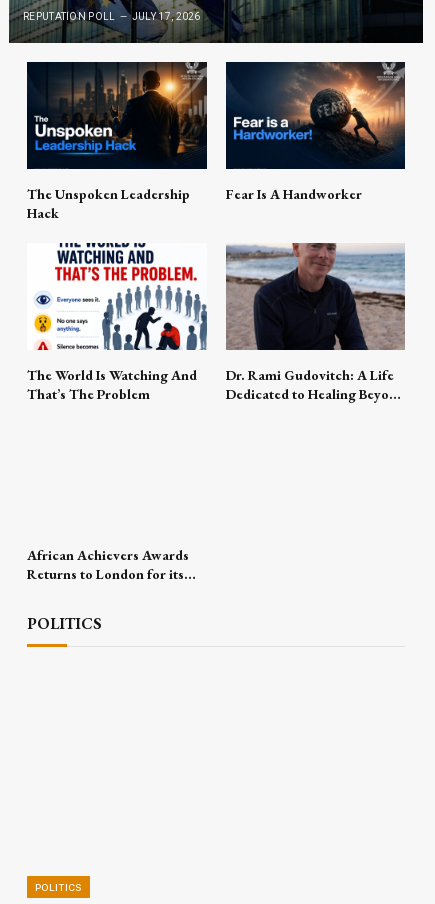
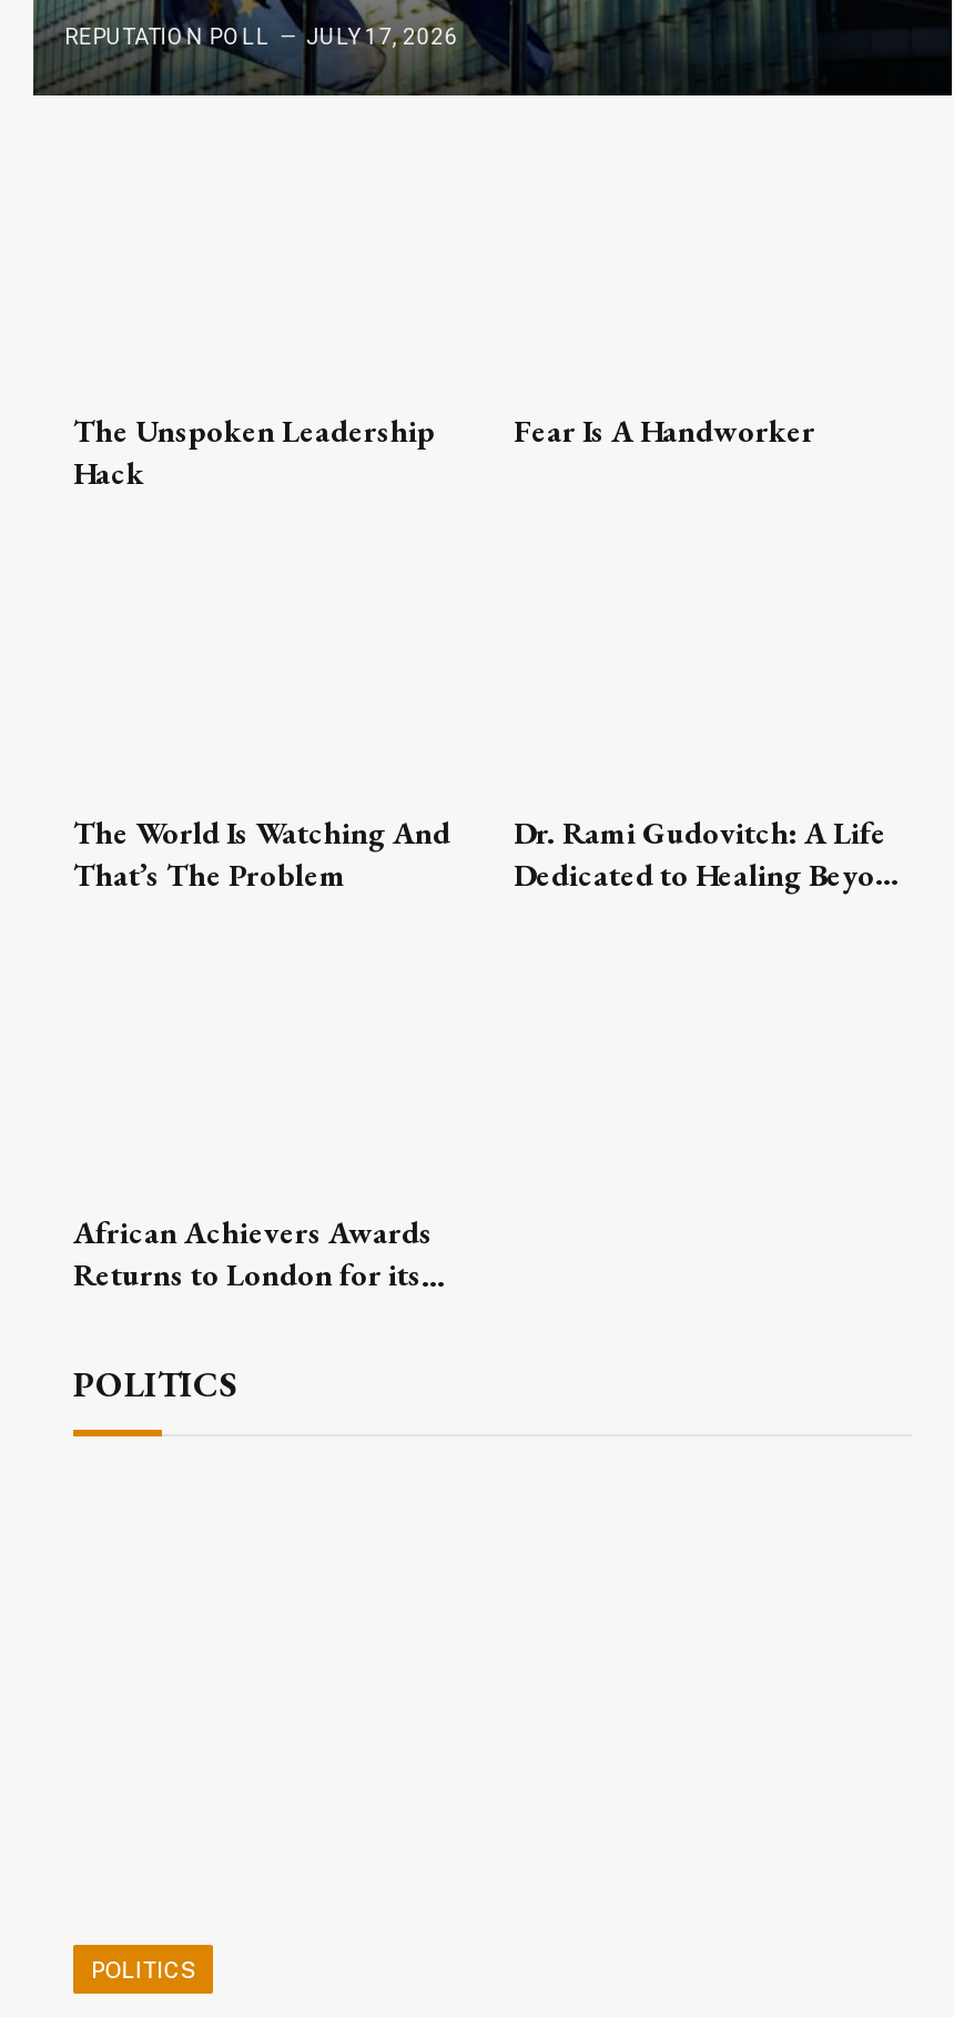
- [image]

- [image]

- [image]

- [image]
